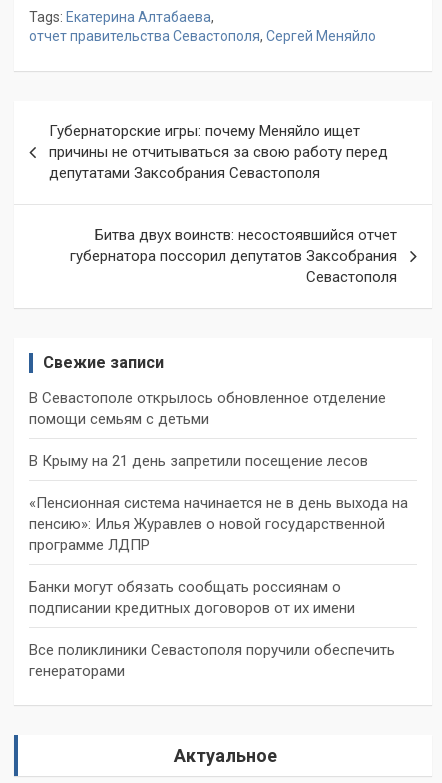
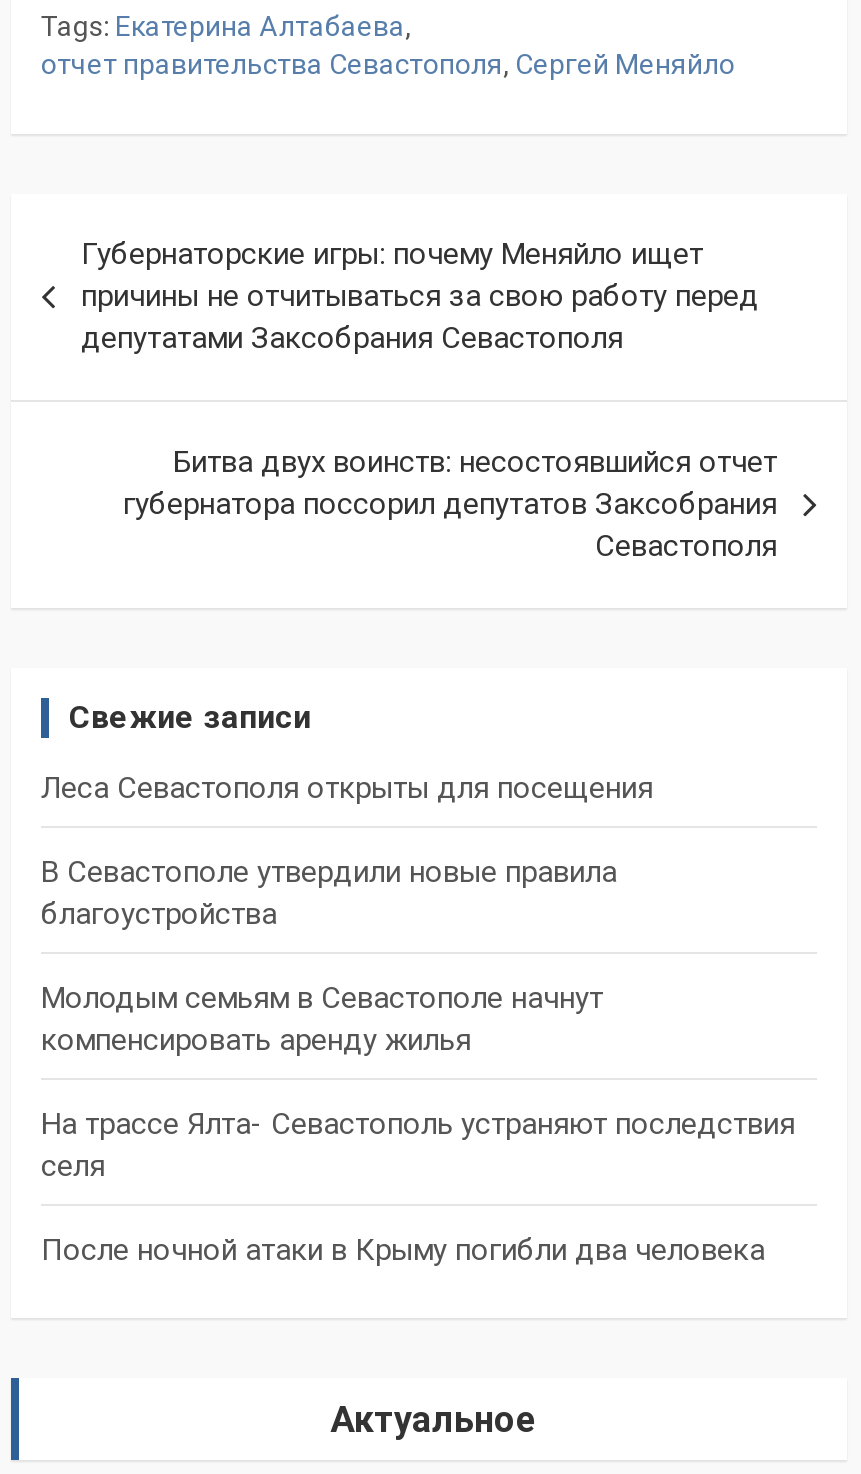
- В Севастополе открылось обновленное отделение
- помощи семьям с детьми
+ Леса Севастополя открыты для посещения

- В Крыму на 21 день запретили посещение лесов
+ В Севастополе утвердили новые правила
+ благоустройства

- «Пенсионная система начинается не в день выхода на
- пенсию»: Илья Журавлев о новой государственной
- программе ЛДПР
+ Молодым семьям в Севастополе начнут
+ компенсировать аренду жилья

- Банки могут обязать сообщать россиянам о
- подписании кредитных договоров от их имени
+ На трассе Ялта- Севастополь устраняют последствия
+ селя

- Все поликлиники Севастополя поручили обеспечить
- генераторами
+ После ночной атаки в Крыму погибли два человека
